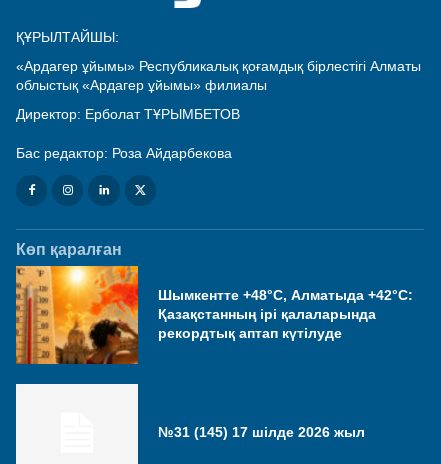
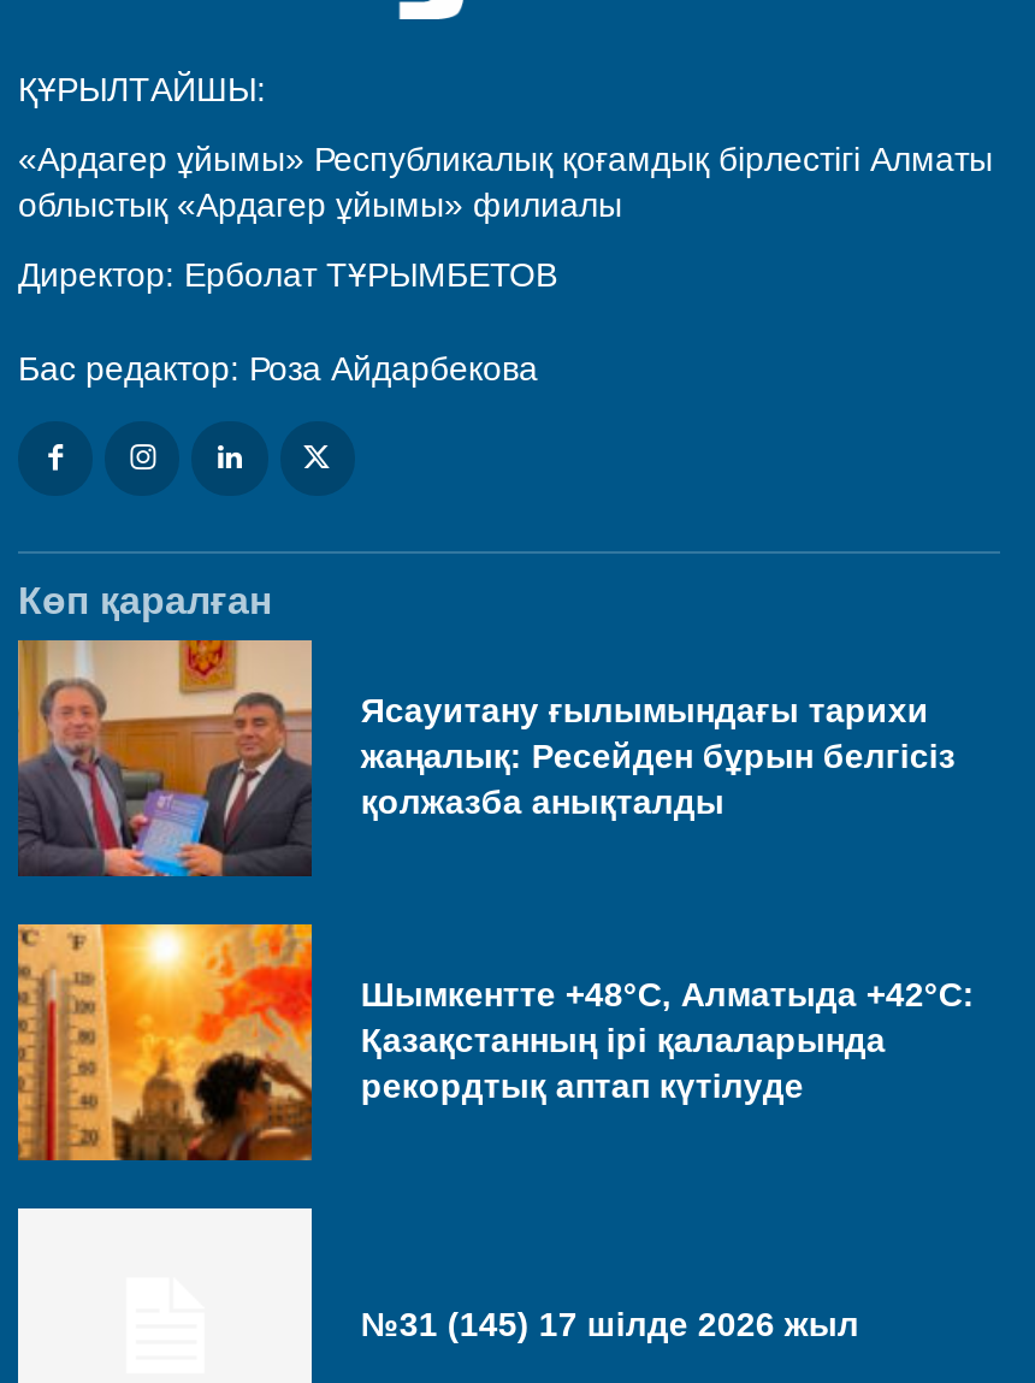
+ [image]
+ Ясауитану ғылымындағы тарихи
+ жаңалық: Ресейден бұрын белгісіз
+ қолжазба анықталды
